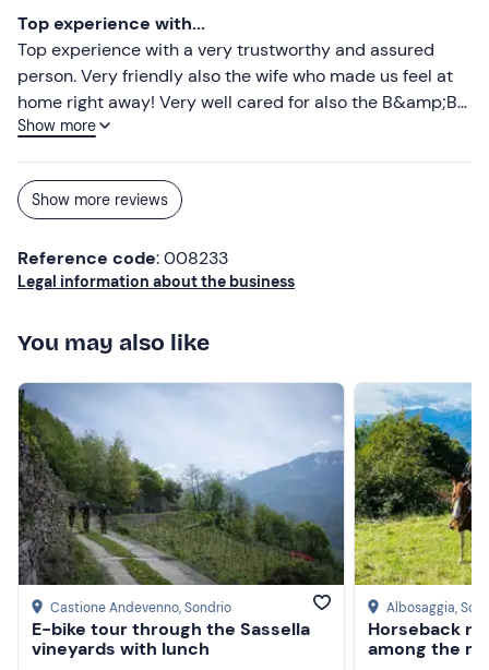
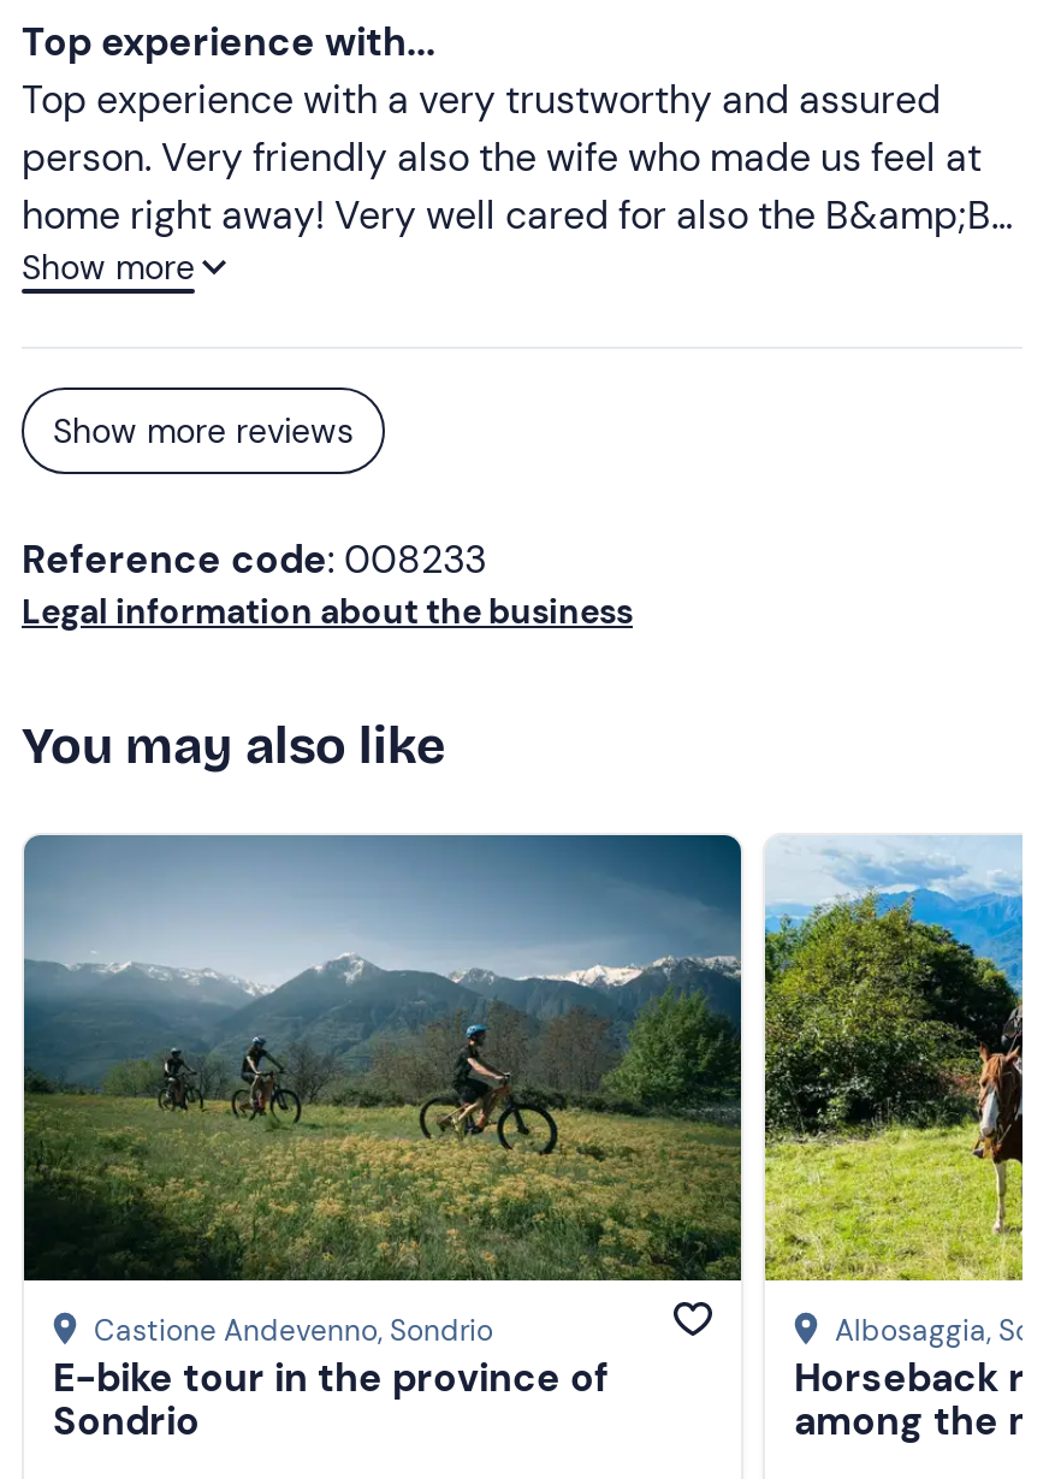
- [image]
- E-bike tour through the Sassella
- vineyards with lunch
+ [image]
+ E-bike tour in the province of
+ Sondrio
